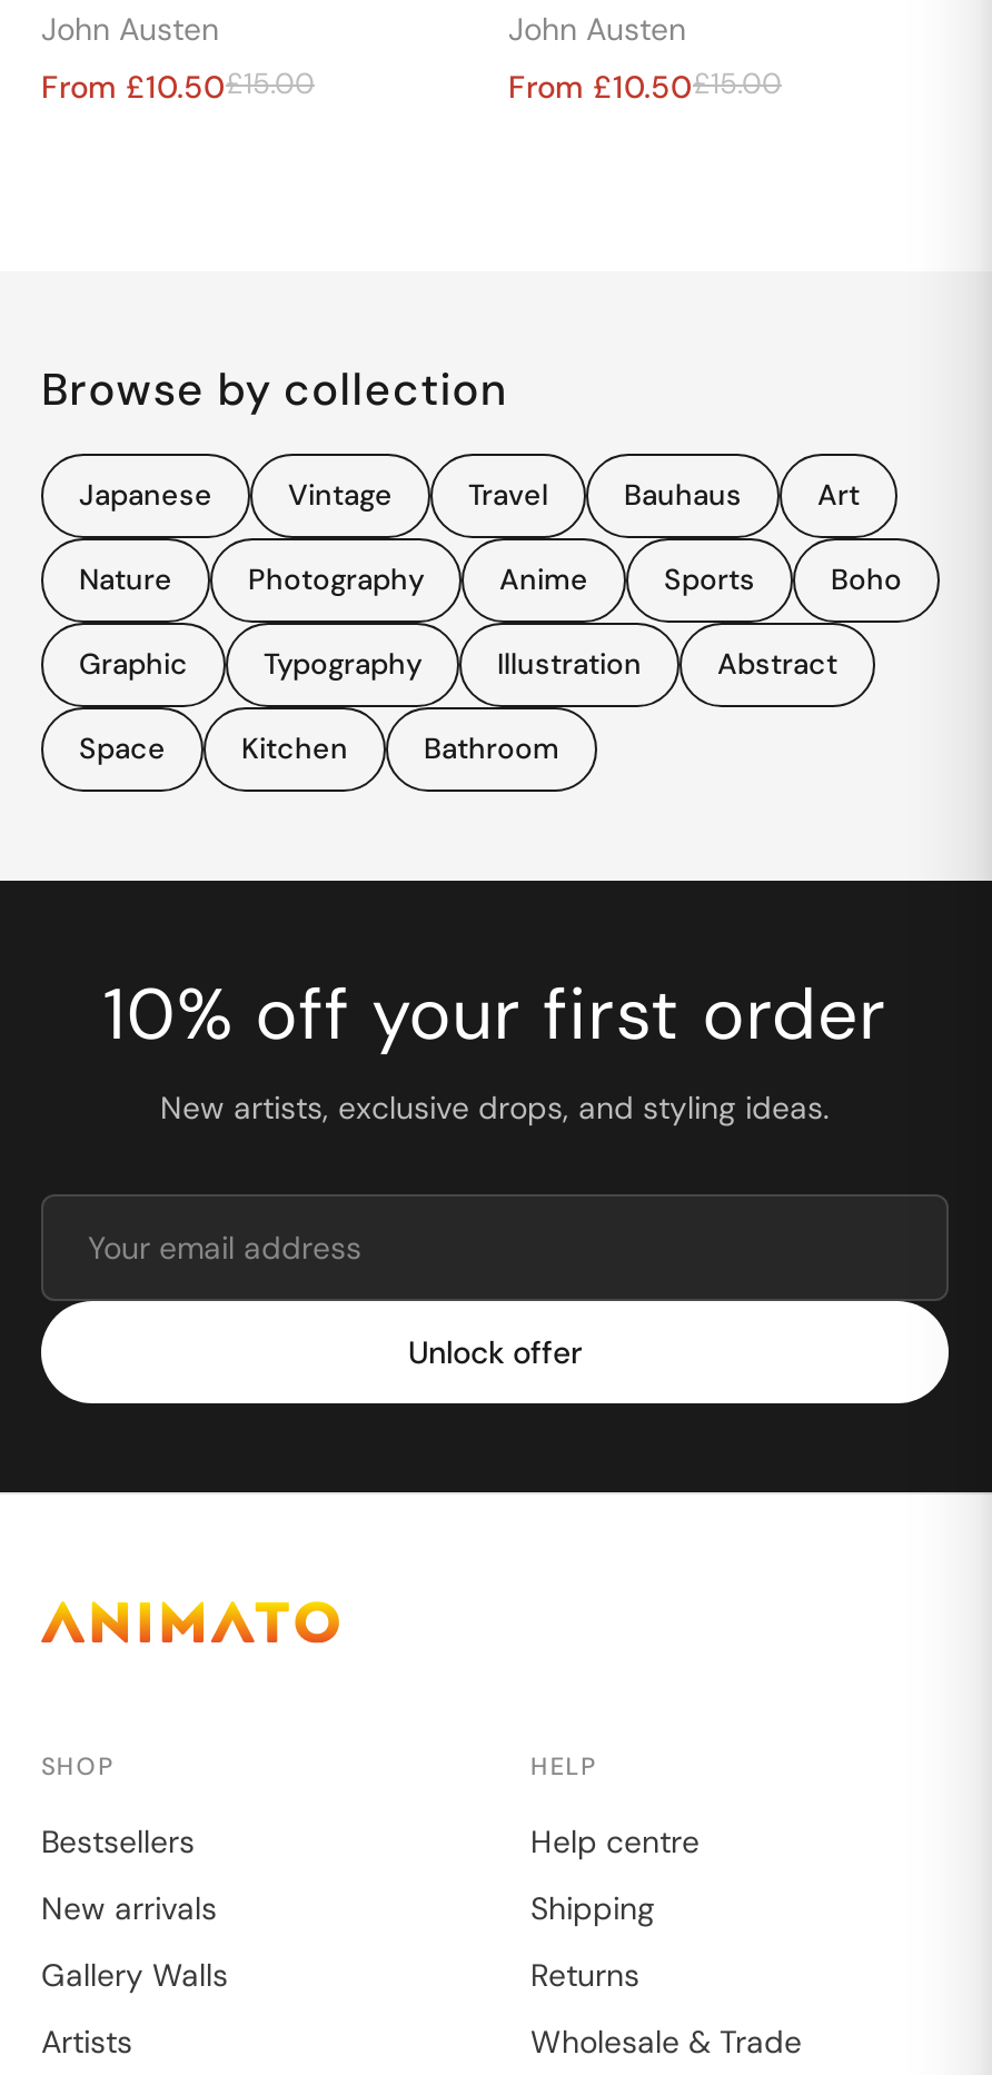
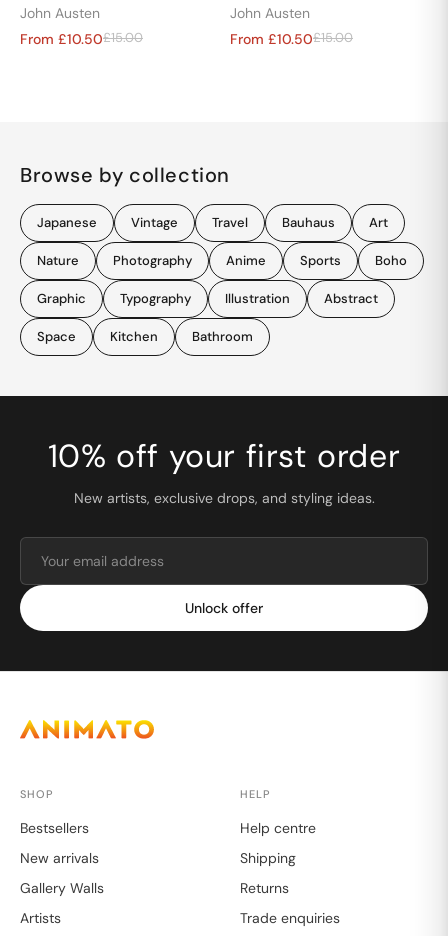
- Wholesale & Trade
+ Trade enquiries
